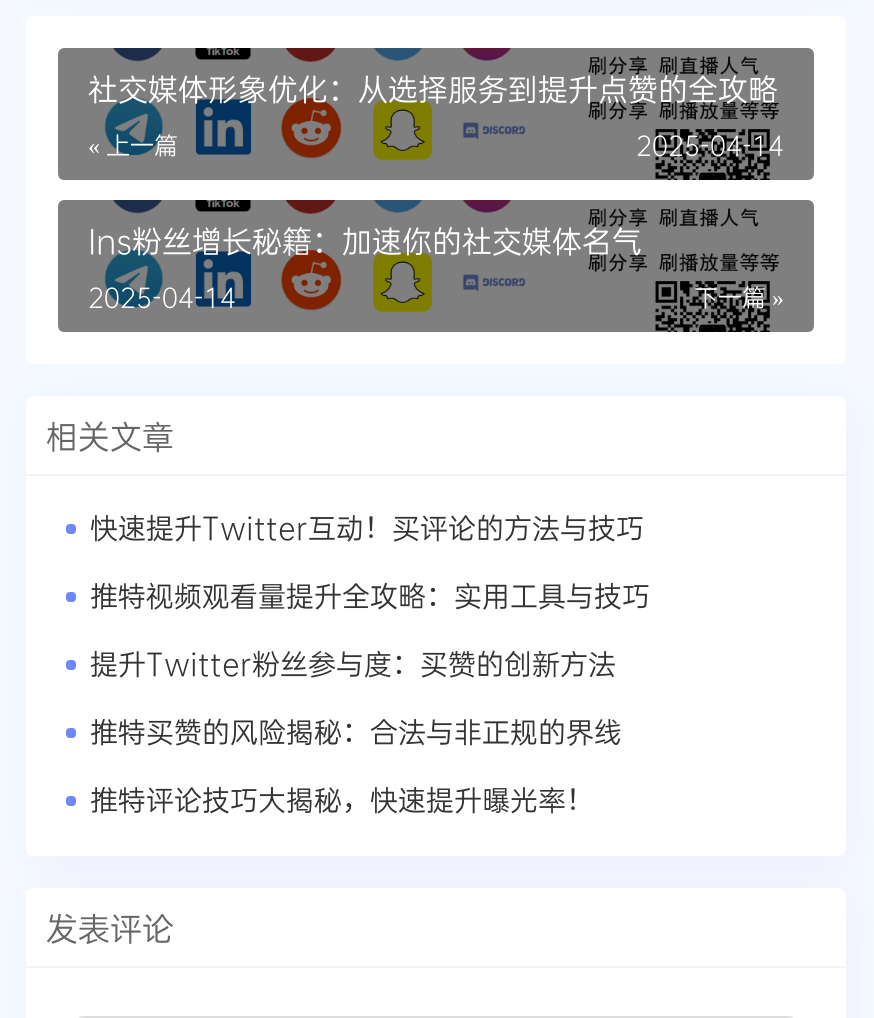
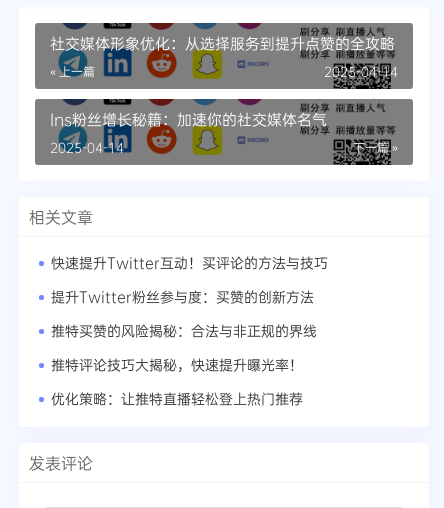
- 推特视频观看量提升全攻略：实用工具与技巧

moved up: 提升Twitter粉丝参与度：买赞的创新方法 | 推特买赞的风险揭秘：合法与非正规的界线 | 推特评论技巧大揭秘，快速提升曝光率！

+ 优化策略：让推特直播轻松登上热门推荐
